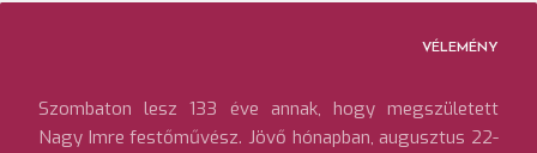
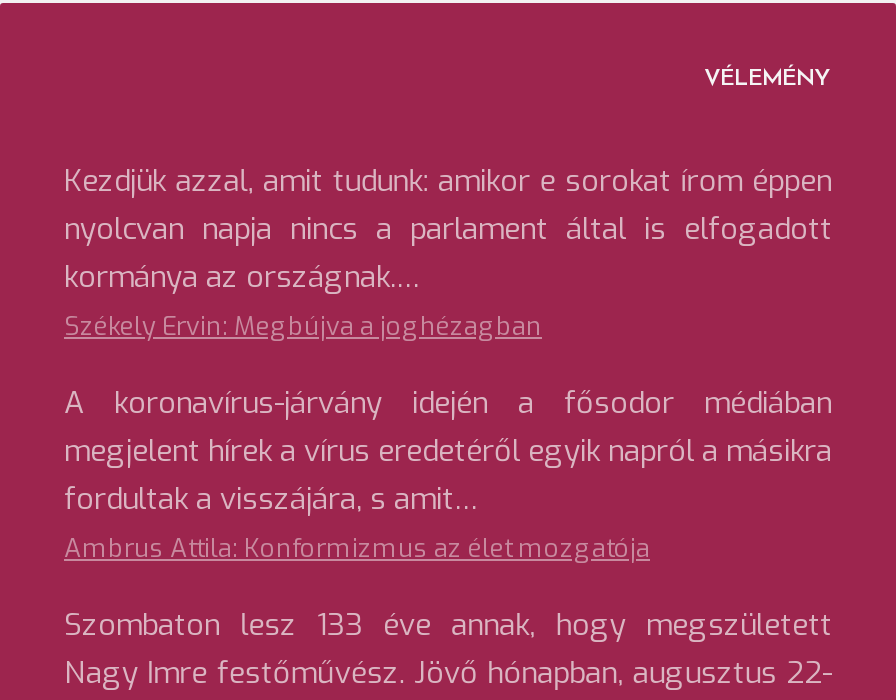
+ Kezdjük azzal, amit tudunk: amikor e sorokat írom éppen
+ nyolcvan napja nincs a parlament által is elfogadott
+ kormánya az országnak.…
+ Székely Ervin: Megbújva a joghézagban
+ A koronavírus-járvány idején a fősodor médiában
+ megjelent hírek a vírus eredetéről egyik napról a másikra
+ fordultak a visszájára, s amit…
+ Ambrus Attila: Konformizmus az élet mozgatója
